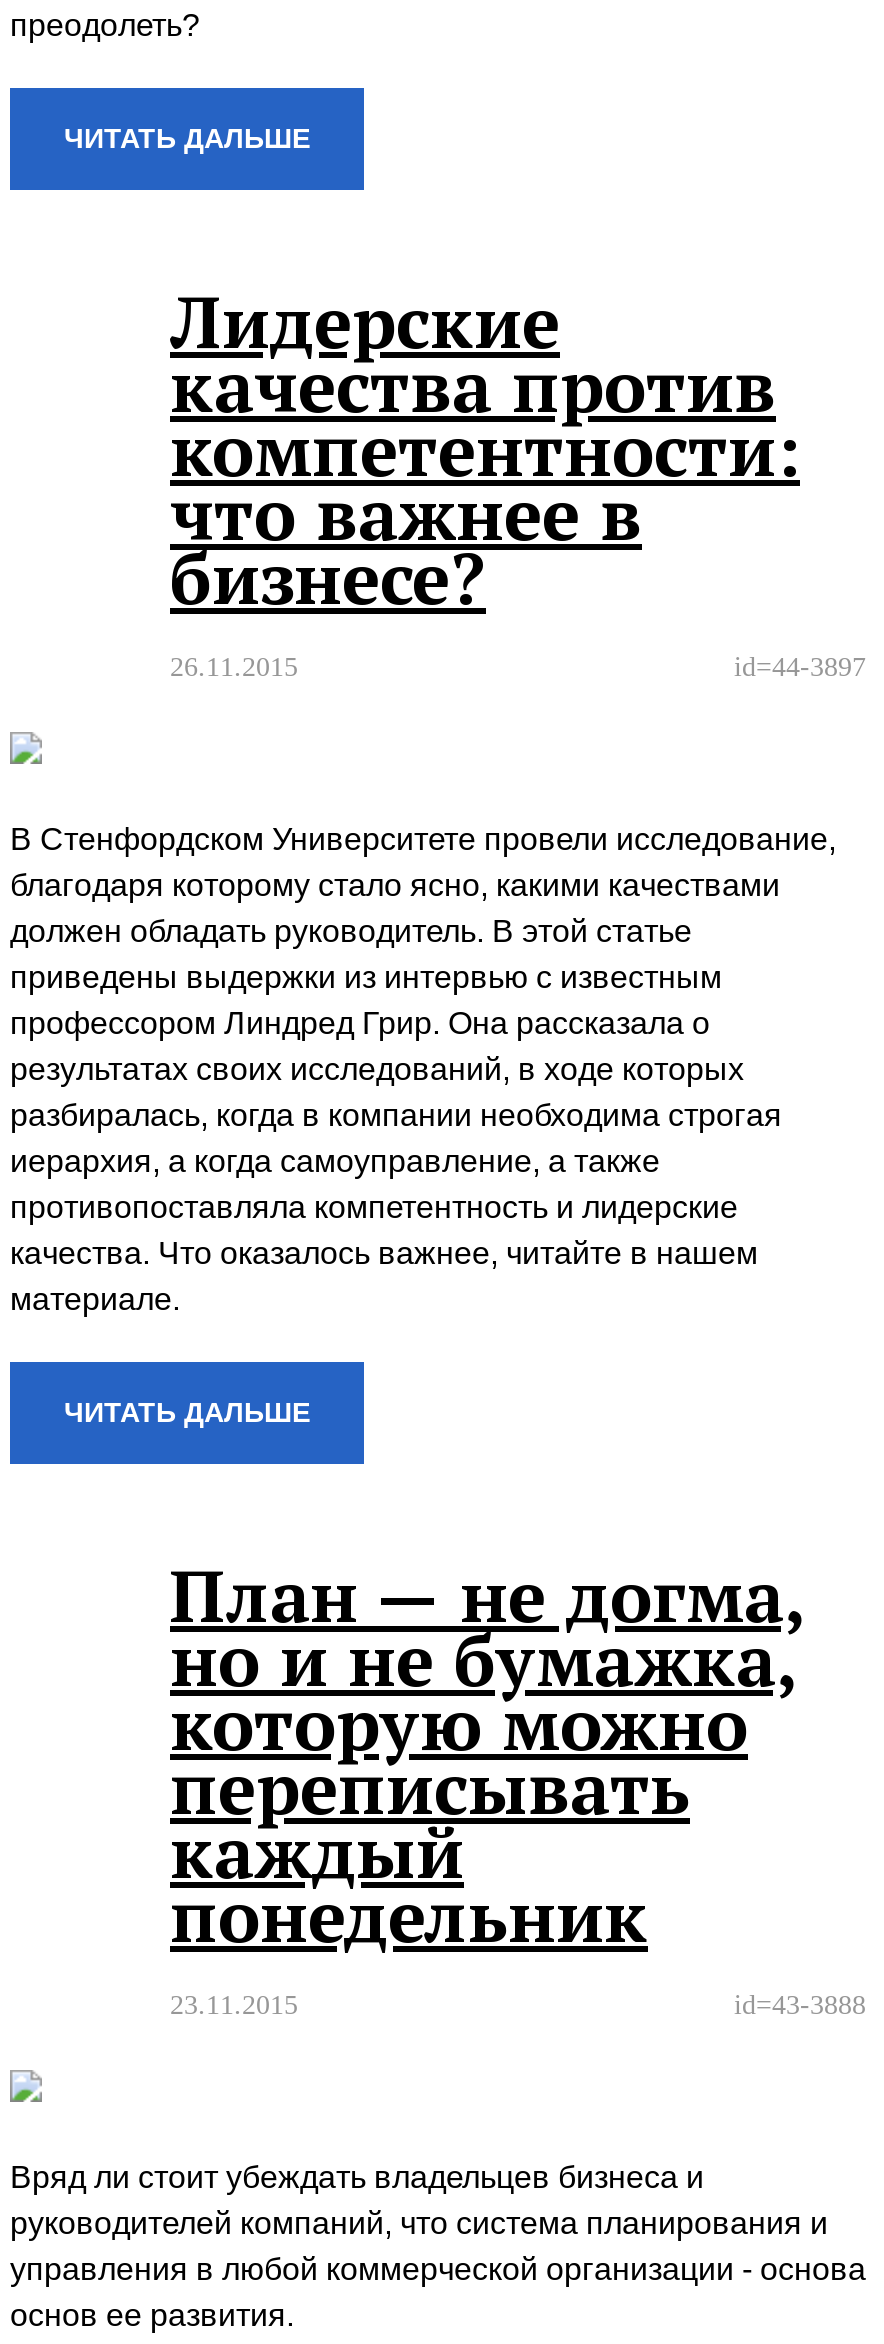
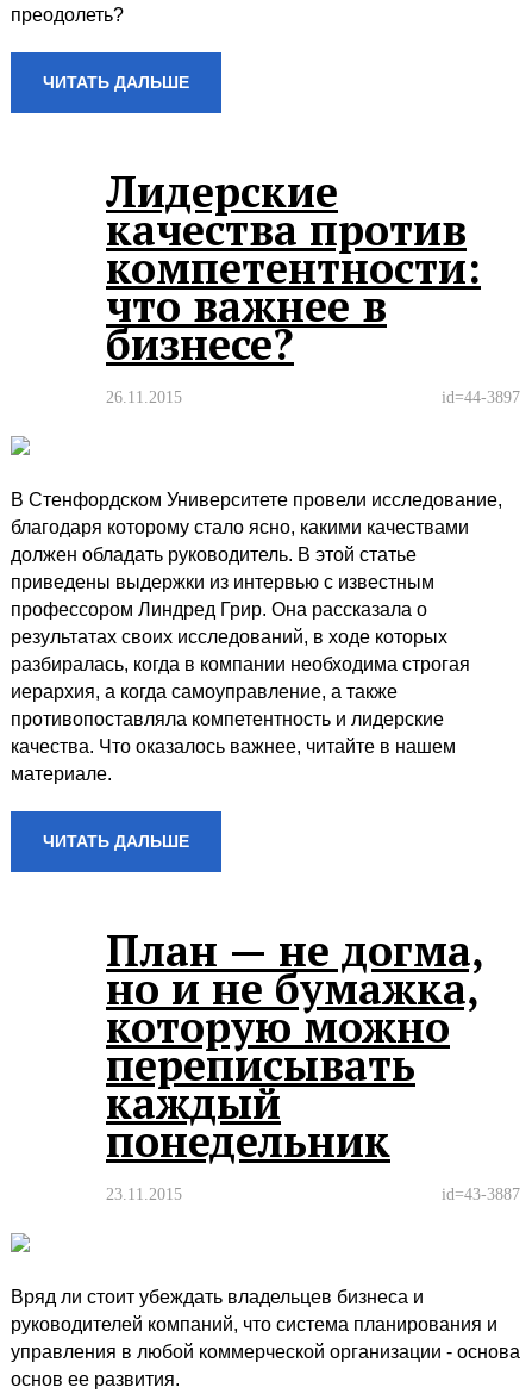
- id=43-3888
+ id=43-3887
